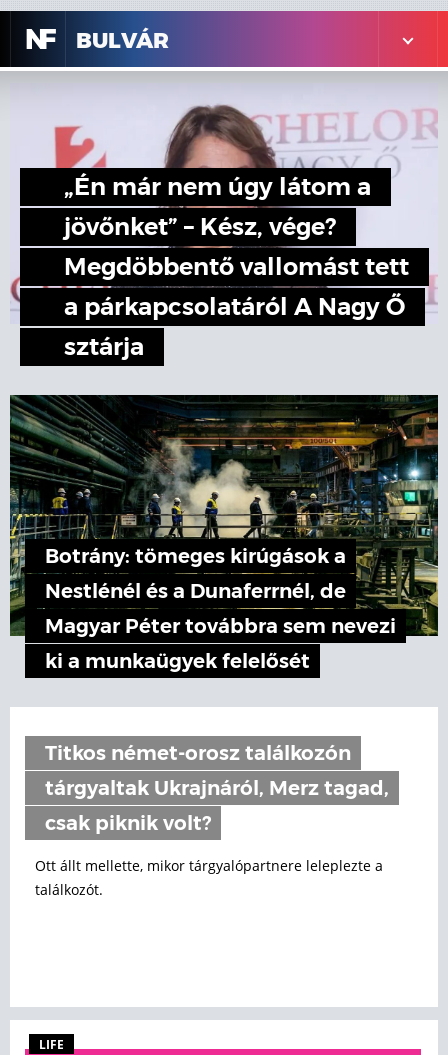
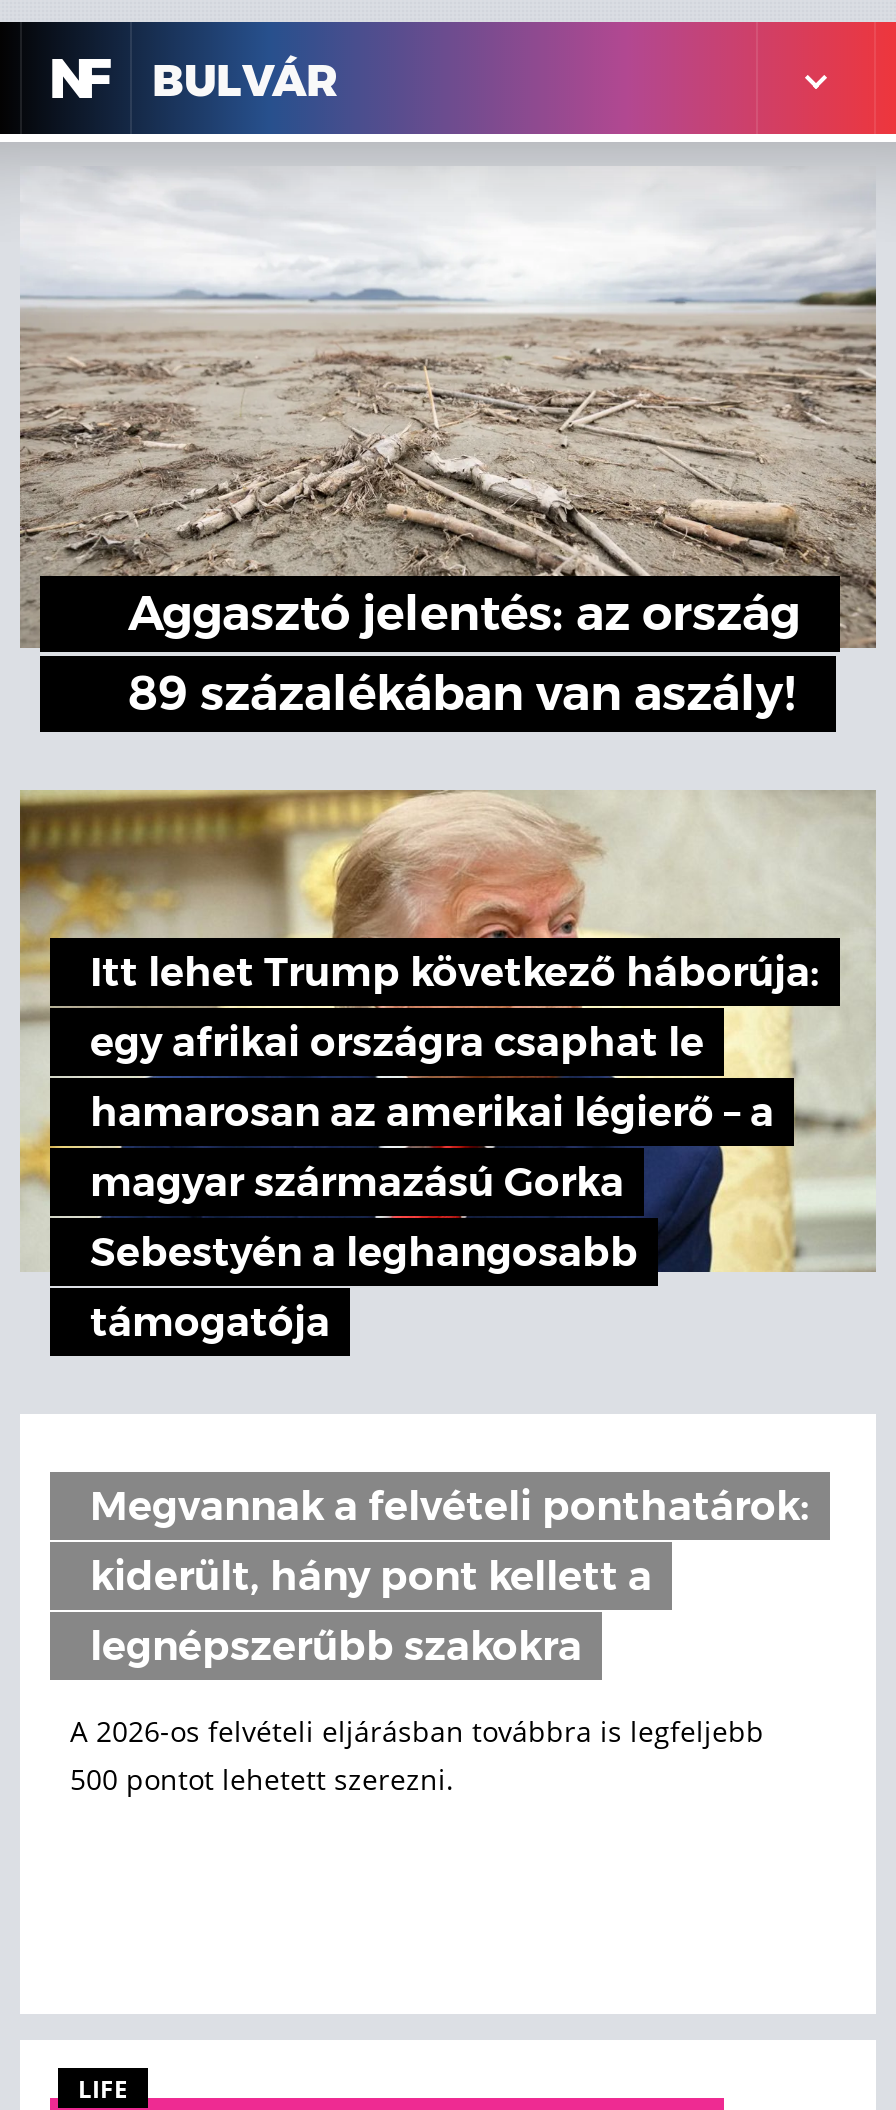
- [image]
- „Én már nem úgy látom a
- jövőnket” – Kész, vége?
- Megdöbbentő vallomást tett
- a párkapcsolatáról A Nagy Ő
- sztárja
+ [image]
+ Aggasztó jelentés: az ország
+ 89 százalékában van aszály!

- [image]
- Botrány: tömeges kirúgások a
- Nestlénél és a Dunaferrnél, de
- Magyar Péter továbbra sem nevezi
- ki a munkaügyek felelősét
+ [image]
+ Itt lehet Trump következő háborúja:
+ egy afrikai országra csaphat le
+ hamarosan az amerikai légierő – a
+ magyar származású Gorka
+ Sebestyén a leghangosabb
+ támogatója

- Titkos német-orosz találkozón
- tárgyaltak Ukrajnáról, Merz tagad,
- csak piknik volt?
- Ott állt mellette, mikor tárgyalópartnere leleplezte a
- találkozót.
+ Megvannak a felvételi ponthatárok:
+ kiderült, hány pont kellett a
+ legnépszerűbb szakokra
+ A 2026-os felvételi eljárásban továbbra is legfeljebb
+ 500 pontot lehetett szerezni.
